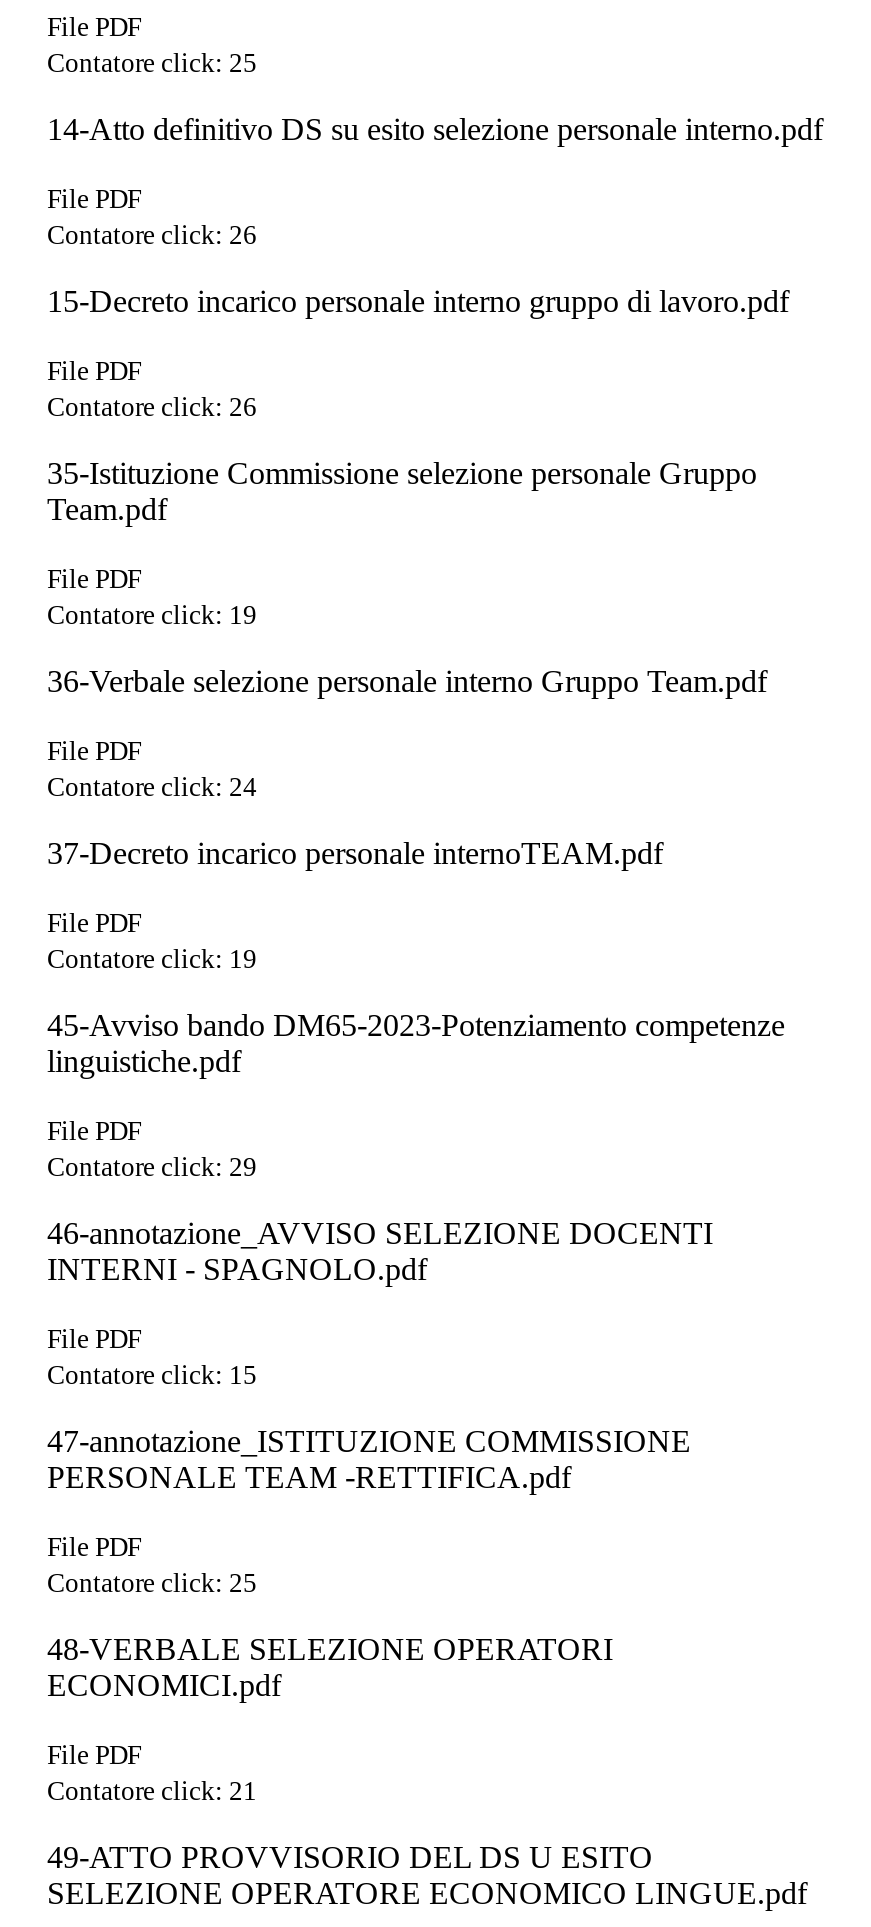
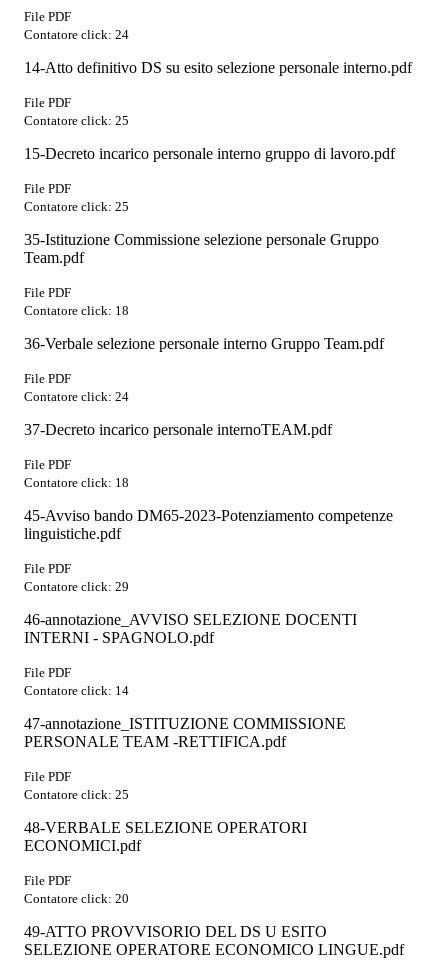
- Contatore click: 25
+ Contatore click: 24

- Contatore click: 26
+ Contatore click: 25

- Contatore click: 26
+ Contatore click: 25

- Contatore click: 19
+ Contatore click: 18

- Contatore click: 19
+ Contatore click: 18

- Contatore click: 15
+ Contatore click: 14

- Contatore click: 21
+ Contatore click: 20
